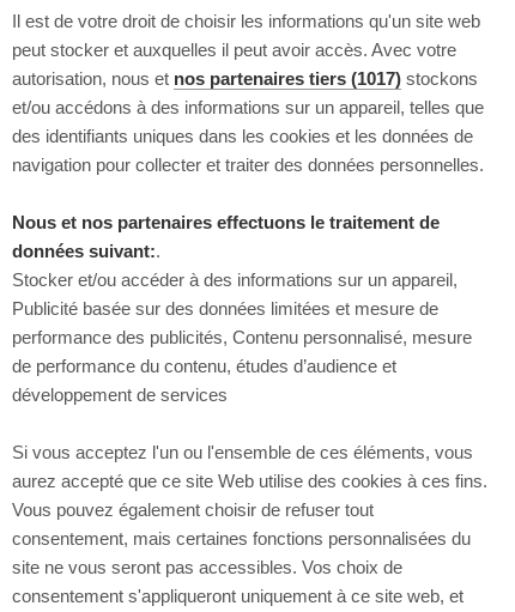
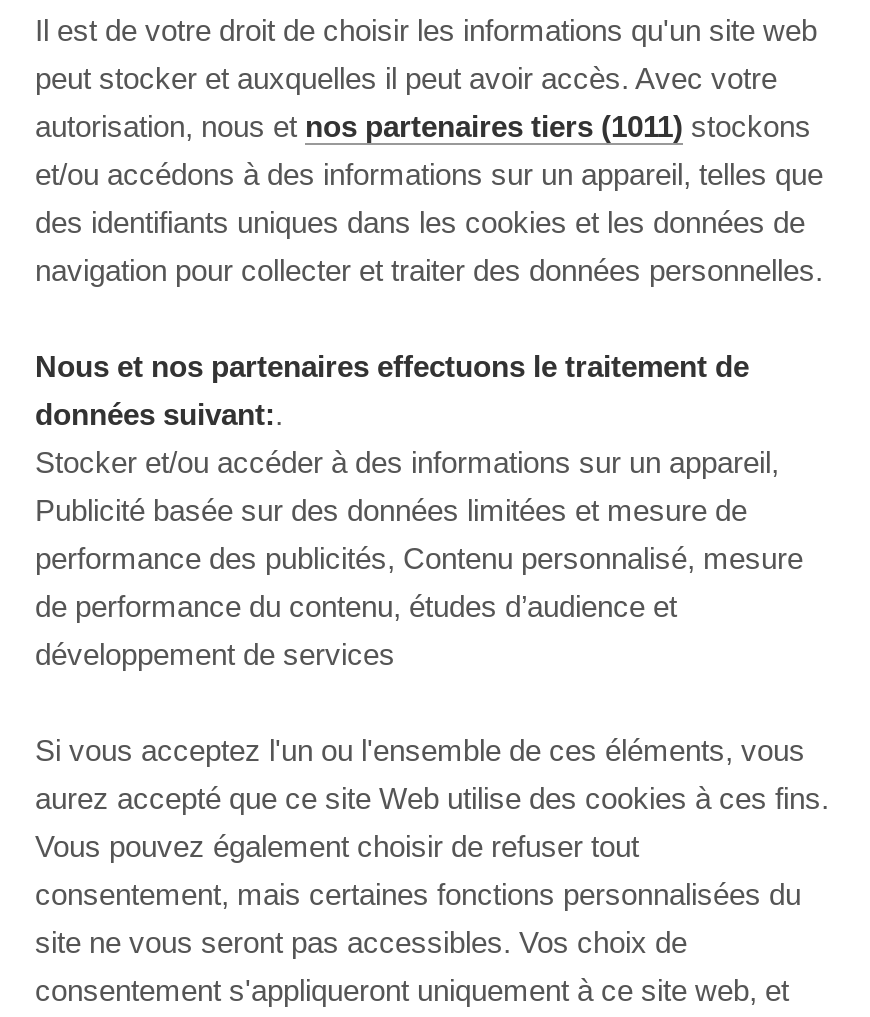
- autorisation, nous et nos partenaires tiers (1017) stockons
+ autorisation, nous et nos partenaires tiers (1011) stockons
